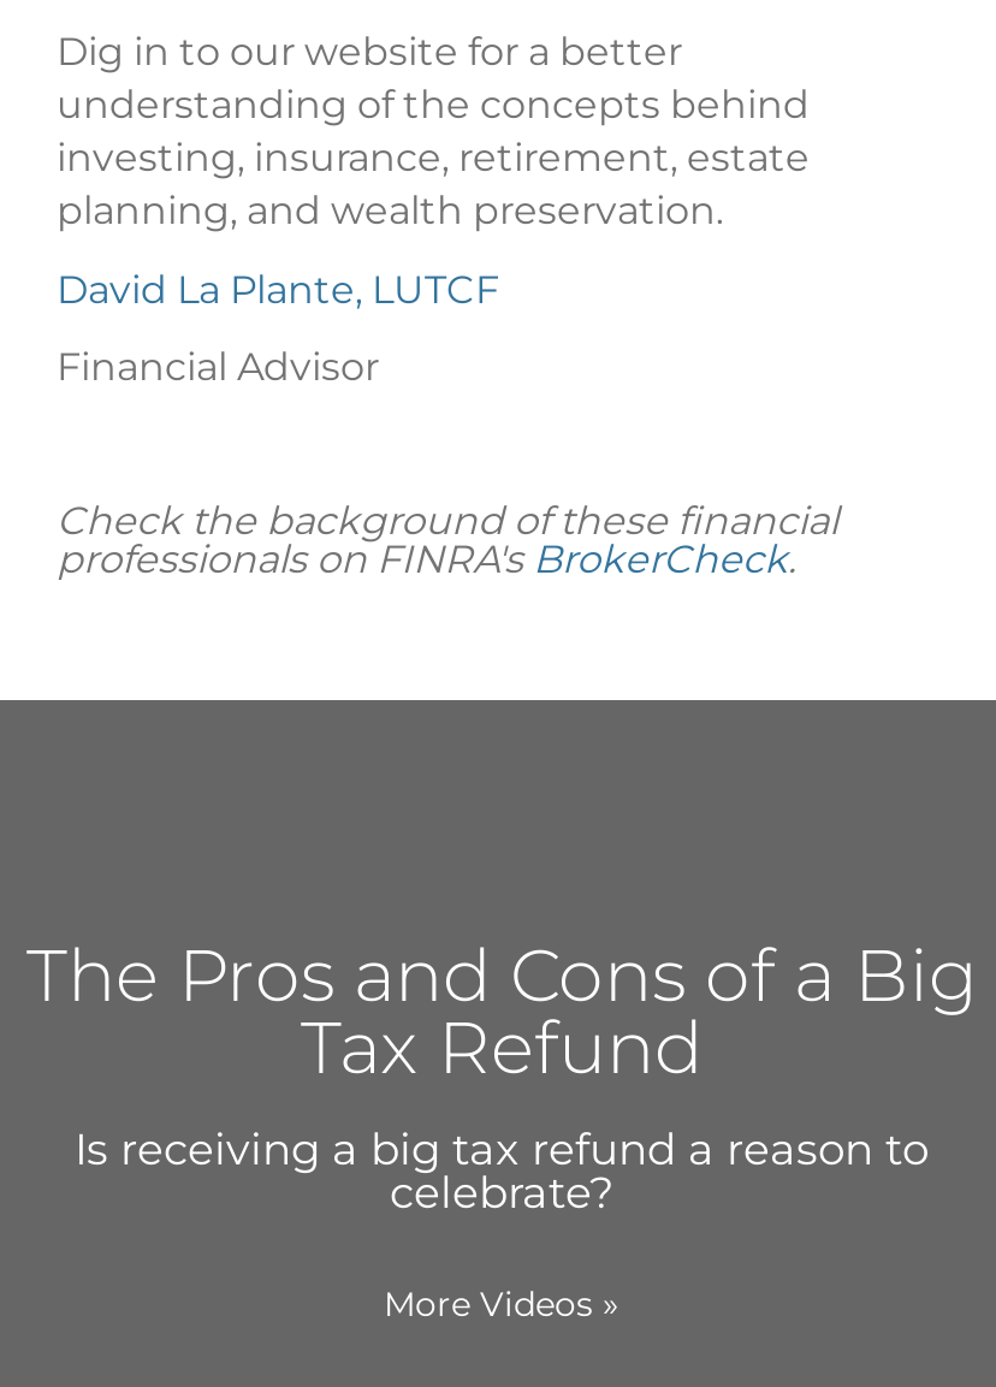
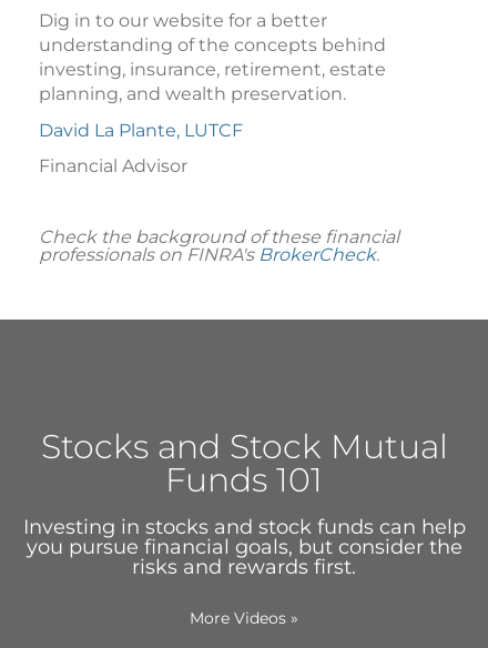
- The Pros and Cons of a Big
- Tax Refund
- Is receiving a big tax refund a reason to
- celebrate?
+ Stocks and Stock Mutual
+ Funds 101
+ Investing in stocks and stock funds can help
+ you pursue financial goals, but consider the
+ risks and rewards first.
